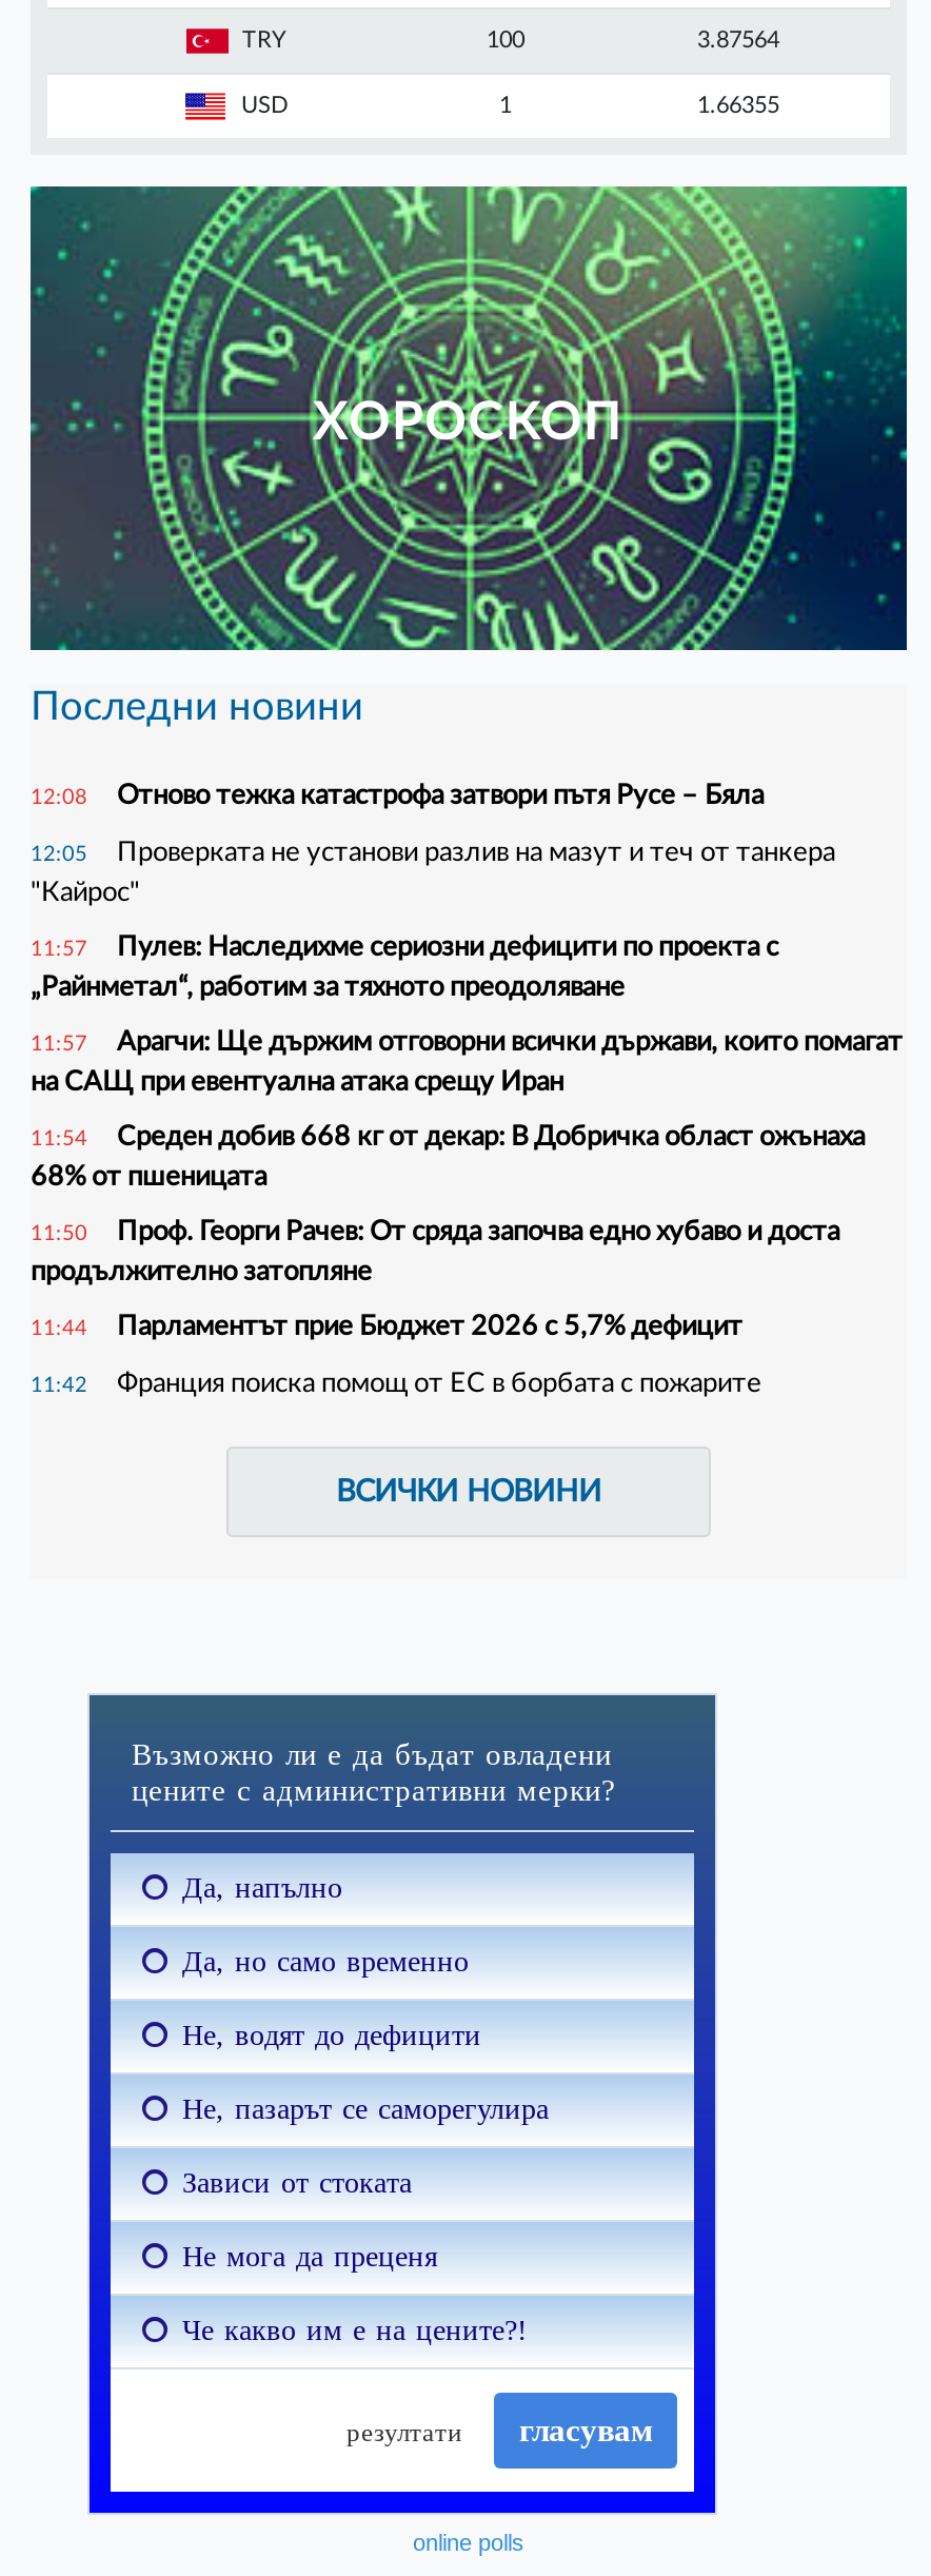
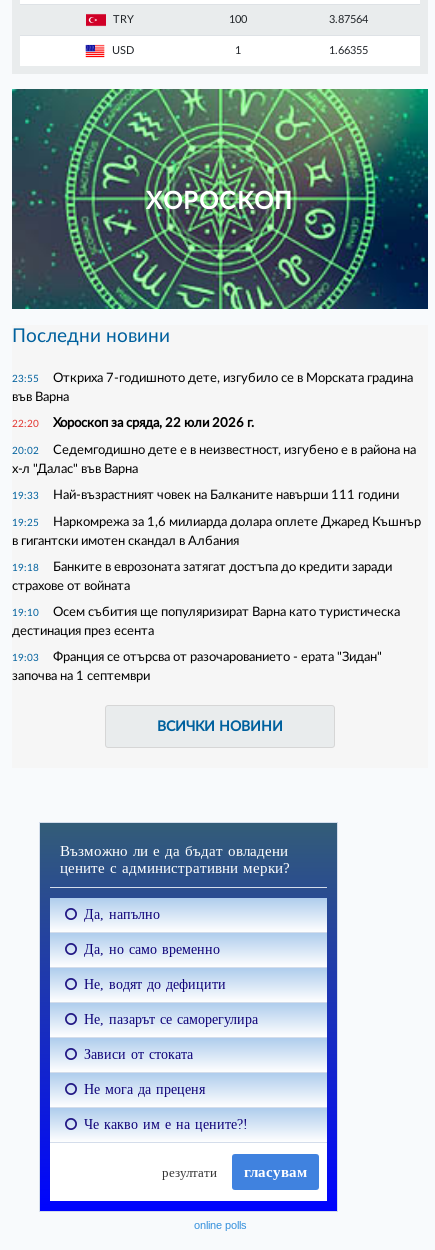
- 12:08
- Отново тежка катастрофа затвори пътя Русе – Бяла
- 12:05
- Проверката не установи разлив на мазут и теч от танкера
- "Кайрос"
- 11:57
- Пулев: Наследихме сериозни дефицити по проекта с
- „Райнметал“, работим за тяхното преодоляване
- 11:57
- Арагчи: Ще държим отговорни всички държави, които помагат
- на САЩ при евентуална атака срещу Иран
- 11:54
- Среден добив 668 кг от декар: В Добричка област ожънаха
- 68% от пшеницата
- 11:50
- Проф. Георги Рачев: От сряда започва едно хубаво и доста
- продължително затопляне
- 11:44
- Парламентът прие Бюджет 2026 с 5,7% дефицит
- 11:42
- Франция поиска помощ от ЕС в борбата с пожарите
+ 23:55
+ Откриха 7-годишното дете, изгубило се в Морската градина
+ във Варна
+ 22:20
+ Хороскоп за сряда, 22 юли 2026 г.
+ 20:02
+ Седемгодишно дете е в неизвестност, изгубено е в района на
+ х-л "Далас" във Варна
+ 19:33
+ Най-възрастният човек на Балканите навърши 111 години
+ 19:25
+ Наркомрежа за 1,6 милиарда долара оплете Джаред Къшнър
+ в гигантски имотен скандал в Албания
+ 19:18
+ Банките в еврозоната затягат достъпа до кредити заради
+ страхове от войната
+ 19:10
+ Осем събития ще популяризират Варна като туристическа
+ дестинация през есента
+ 19:03
+ Франция се отърсва от разочарованието - ерата "Зидан"
+ започва на 1 септември
